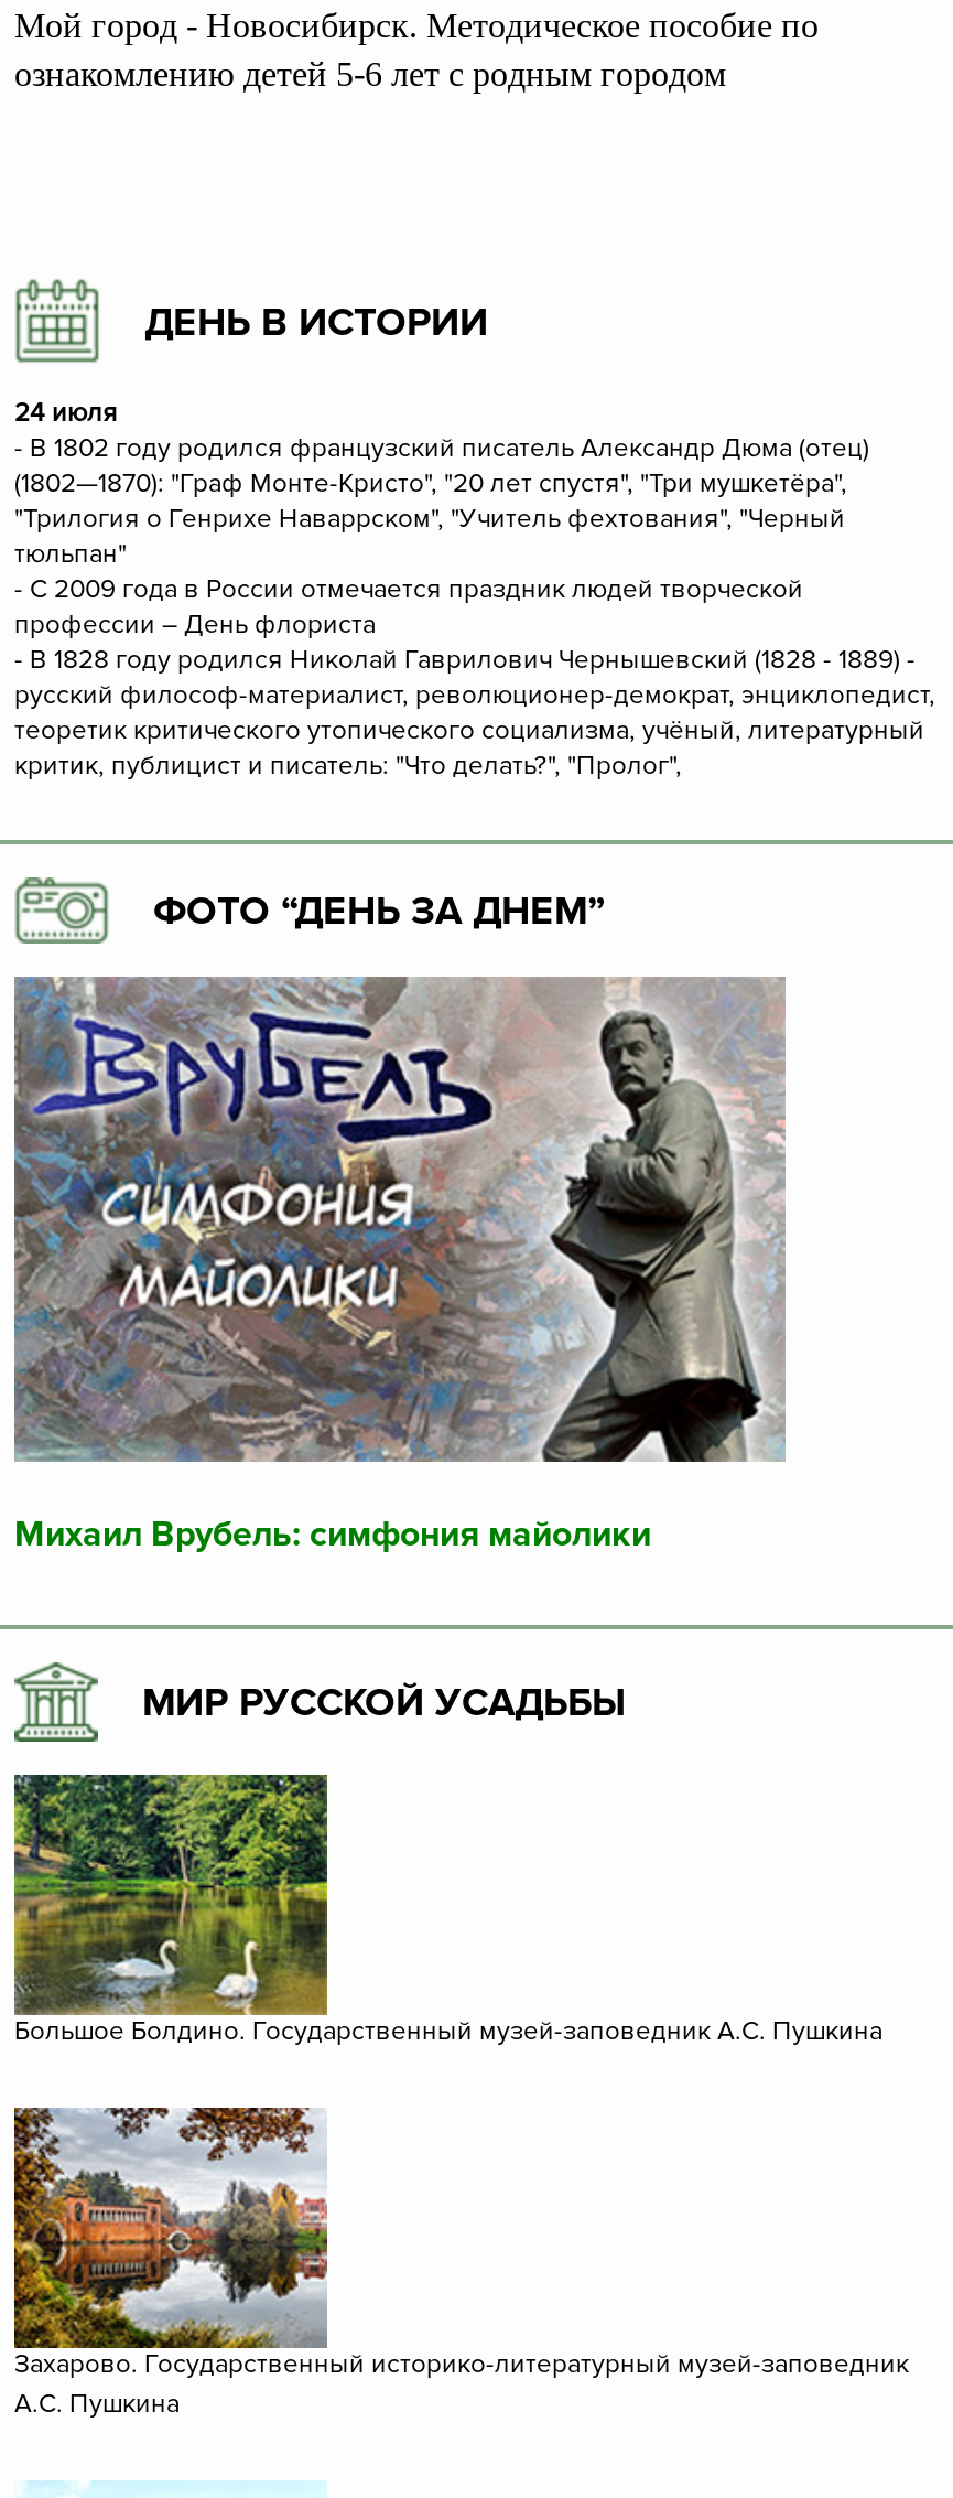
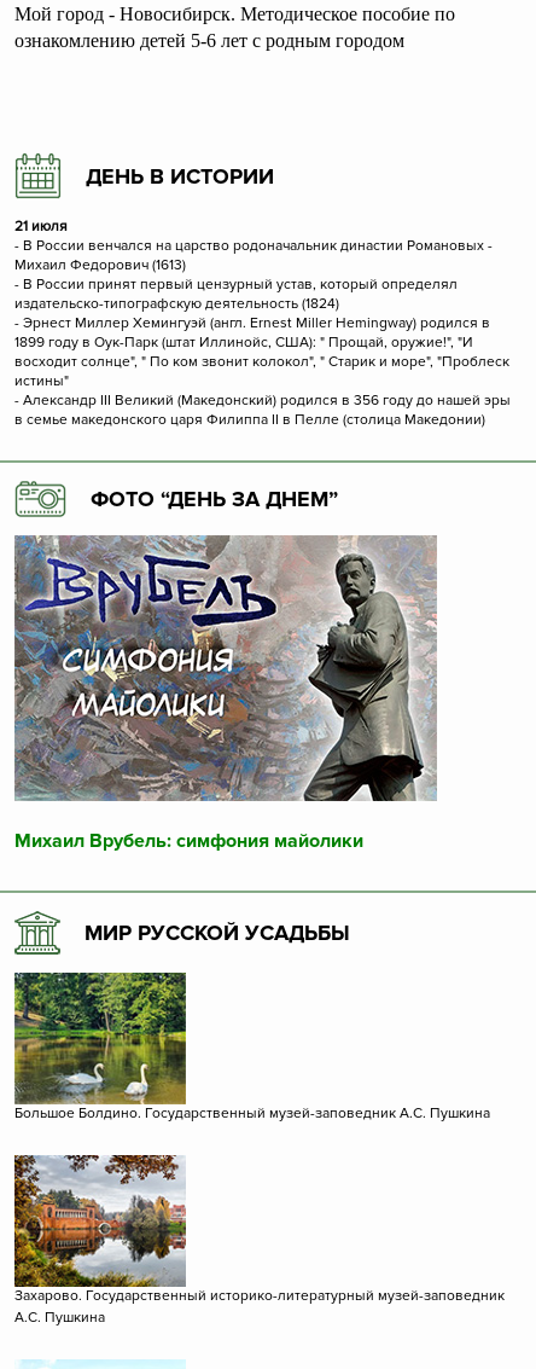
- 24 июля
- - В 1802 году родился французский писатель Александр Дюма (отец)
- (1802—1870): "Граф Монте-Кристо", "20 лет спустя", "Три мушкетёра",
- "Трилогия о Генрихе Наваррском", "Учитель фехтования", "Черный
- тюльпан"
- - C 2009 года в России отмечается праздник людей творческой
- профессии – День флориста
- - В 1828 году родился Николай Гаврилович Чернышевский (1828 - 1889) -
- русский философ-материалист, революционер-демократ, энциклопедист,
- теоретик критического утопического социализма, учёный, литературный
- критик, публицист и писатель: "Что делать?", "Пролог",
+ 21 июля
+ - В России венчался на царство родоначальник династии Романовых -
+ Михаил Федорович (1613)
+ - В России принят первый цензурный устав, который определял
+ издательско-типографскую деятельность (1824)
+ - Эрнест Миллер Хемингуэй (англ. Ernest Miller Hemingway) родился в
+ 1899 году в Оук-Парк (штат Иллинойс, США): " Прощай, оружие!", "И
+ восходит солнце", " По ком звонит колокол", " Старик и море", "Проблеск
+ истины"
+ - Александр III Великий (Македонский) родился в 356 году до нашей эры
+ в семье македонского царя Филиппа II в Пелле (столица Македонии)
